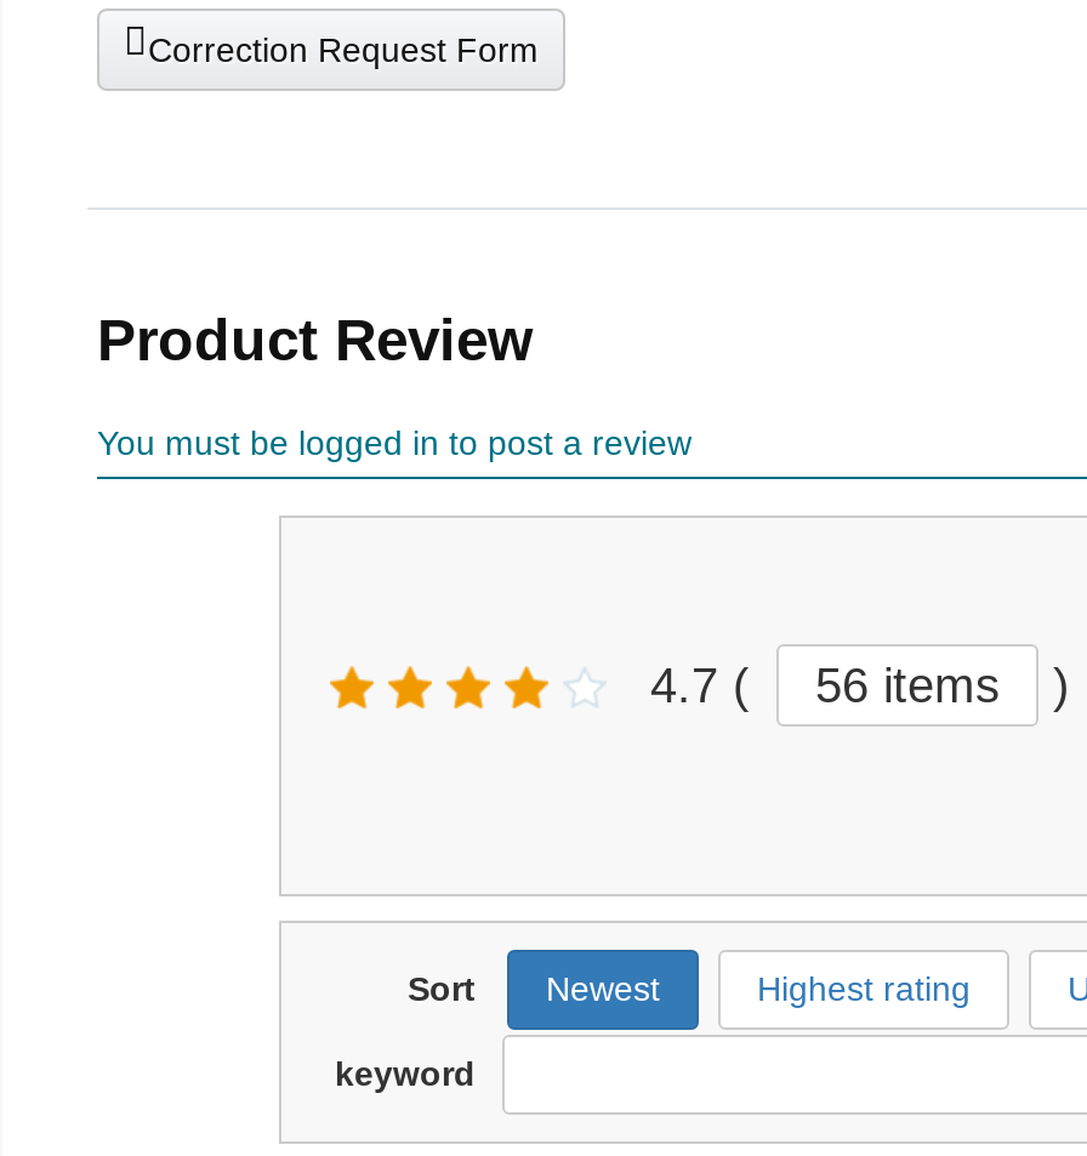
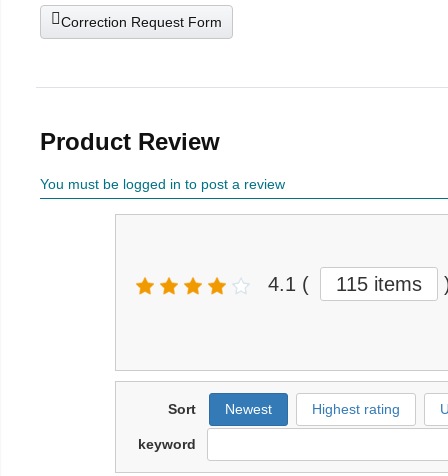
- 4.7 (
+ 4.1 (

- 56 items
+ 115 items
